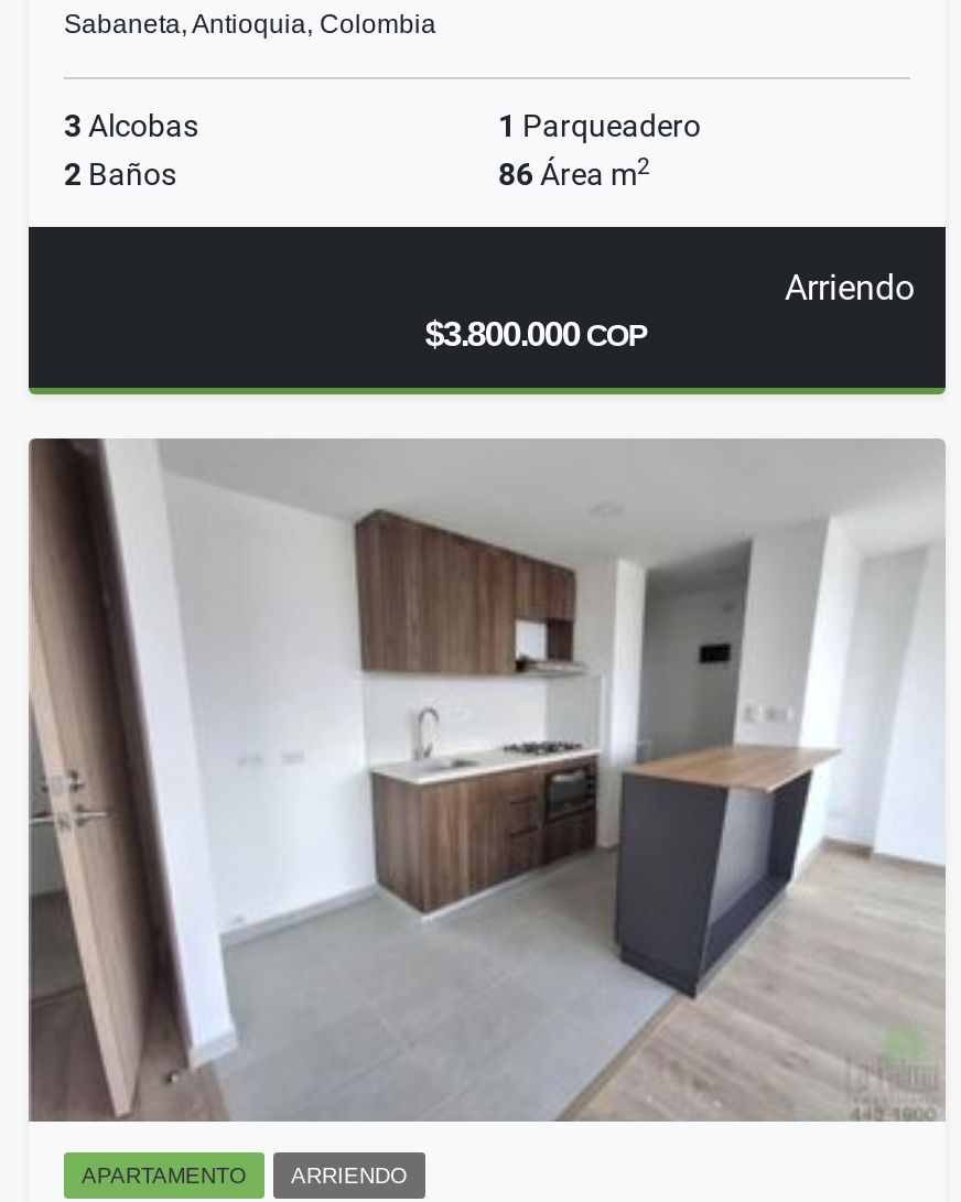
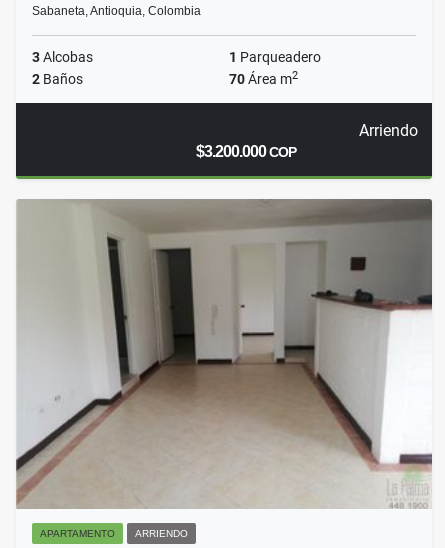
- 86 Área m2
+ 70 Área m2

- $3.800.000 COP
+ $3.200.000 COP

- [image]
+ [image]
